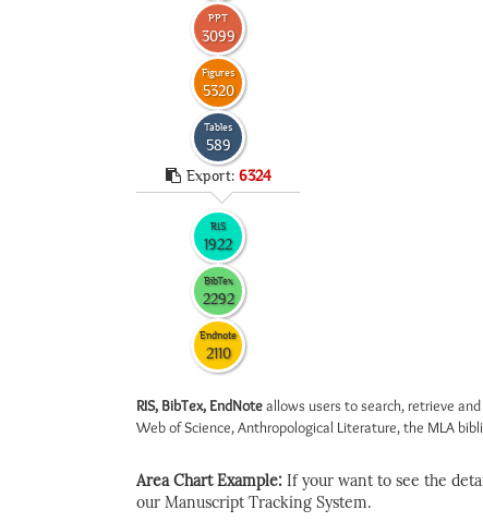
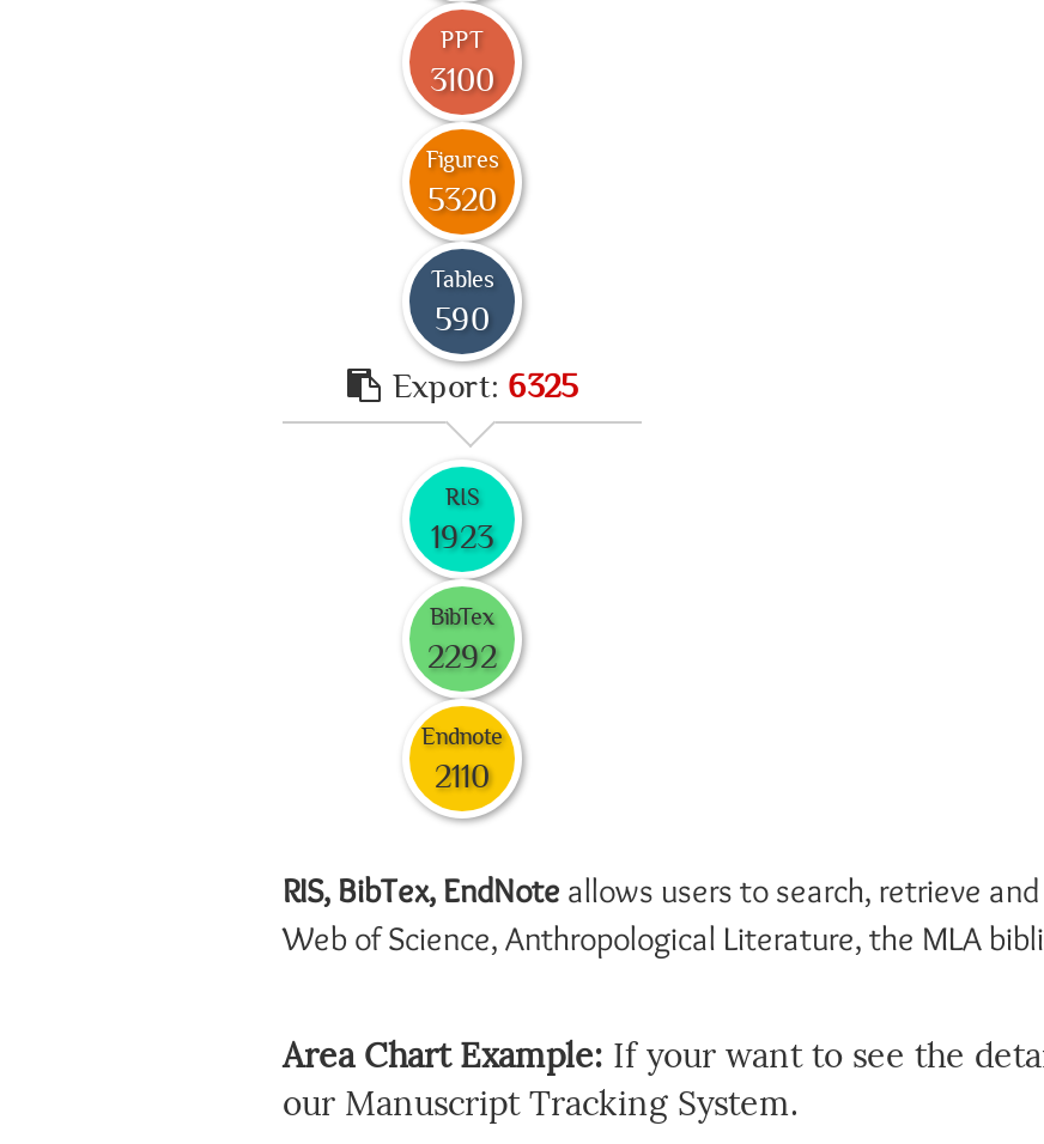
- 3099
+ 3100

- 589
+ 590

- Export: 6324
+ Export: 6325

- 1922
+ 1923
